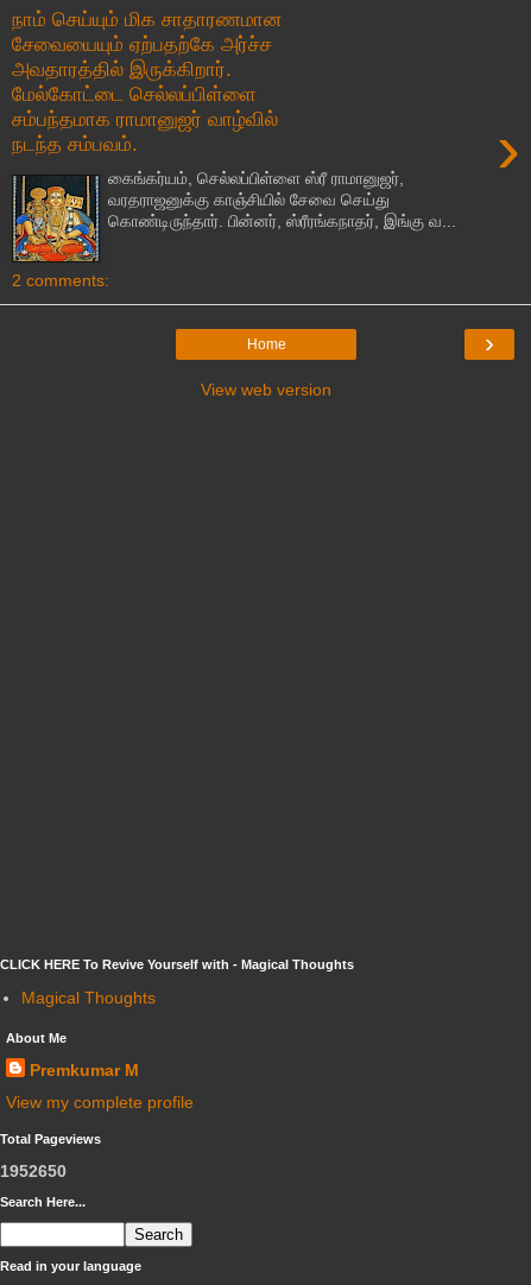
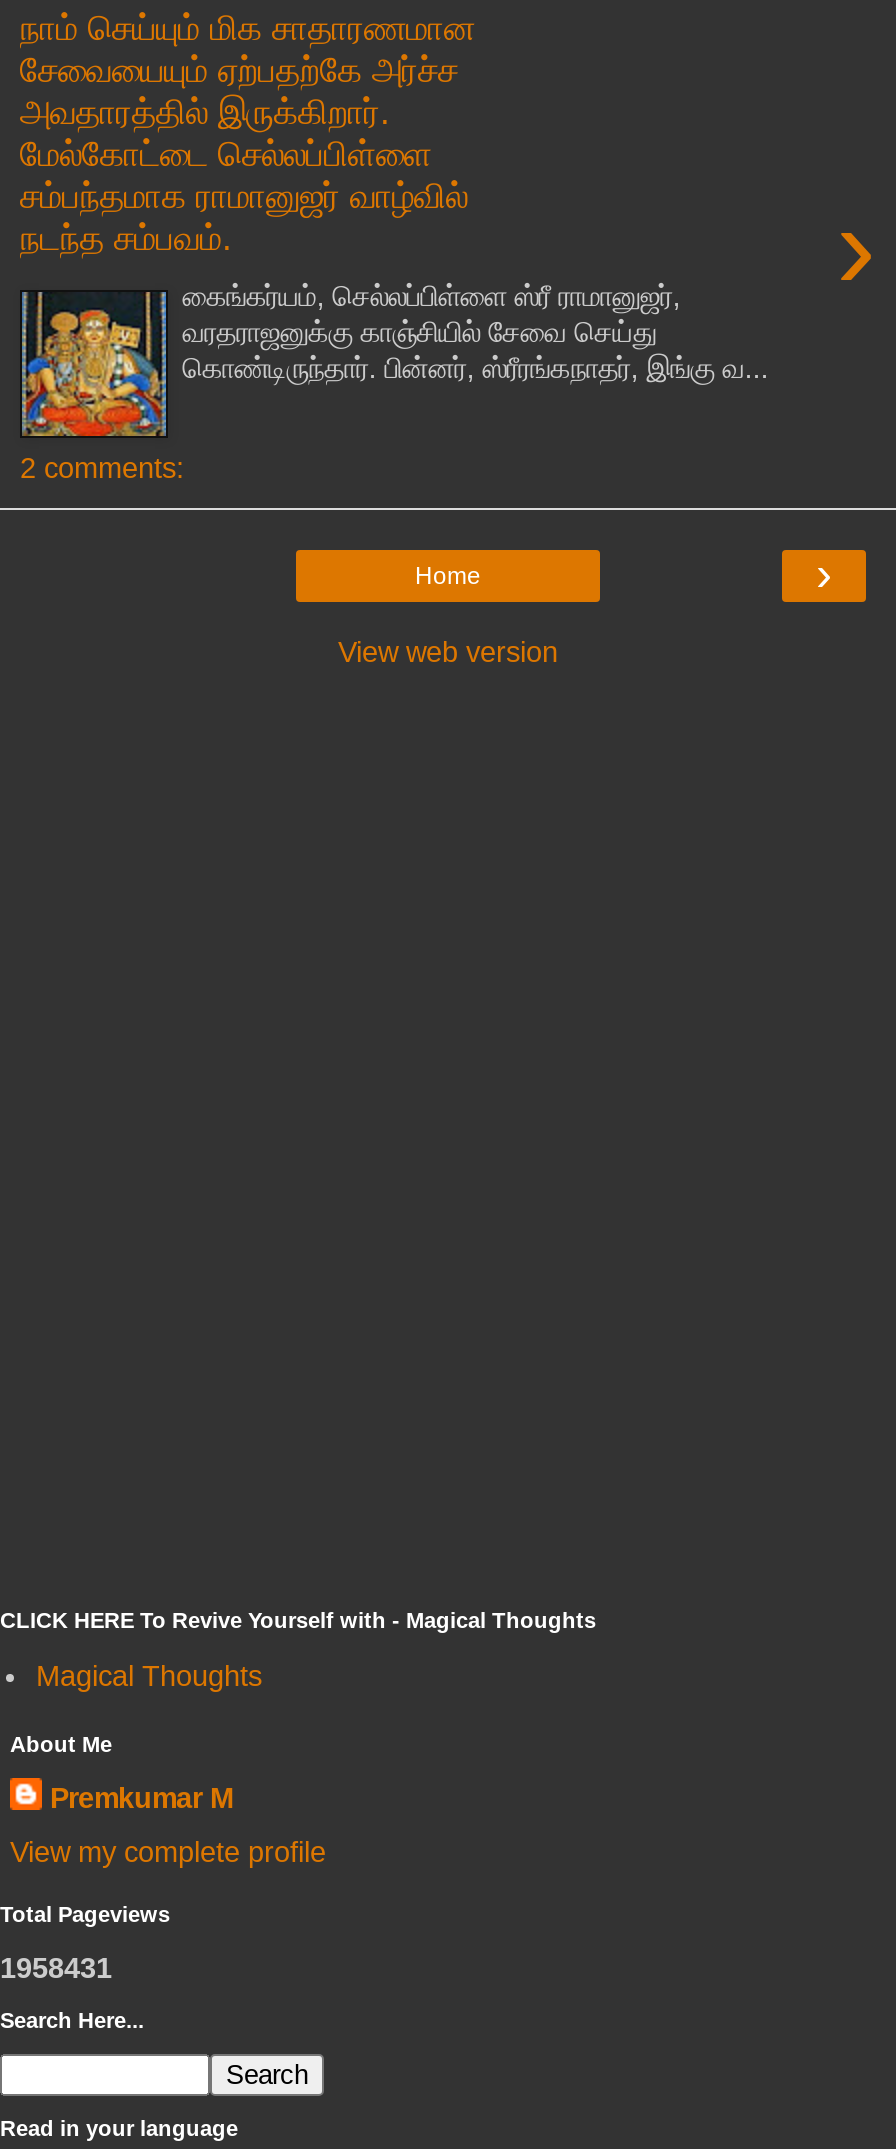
- 1952650
+ 1958431
